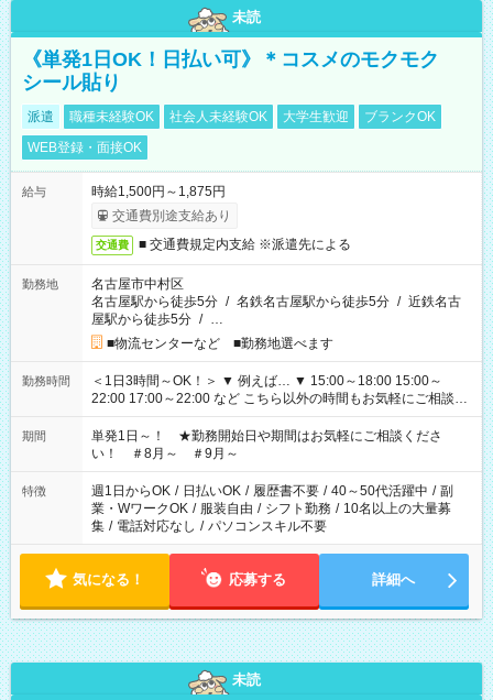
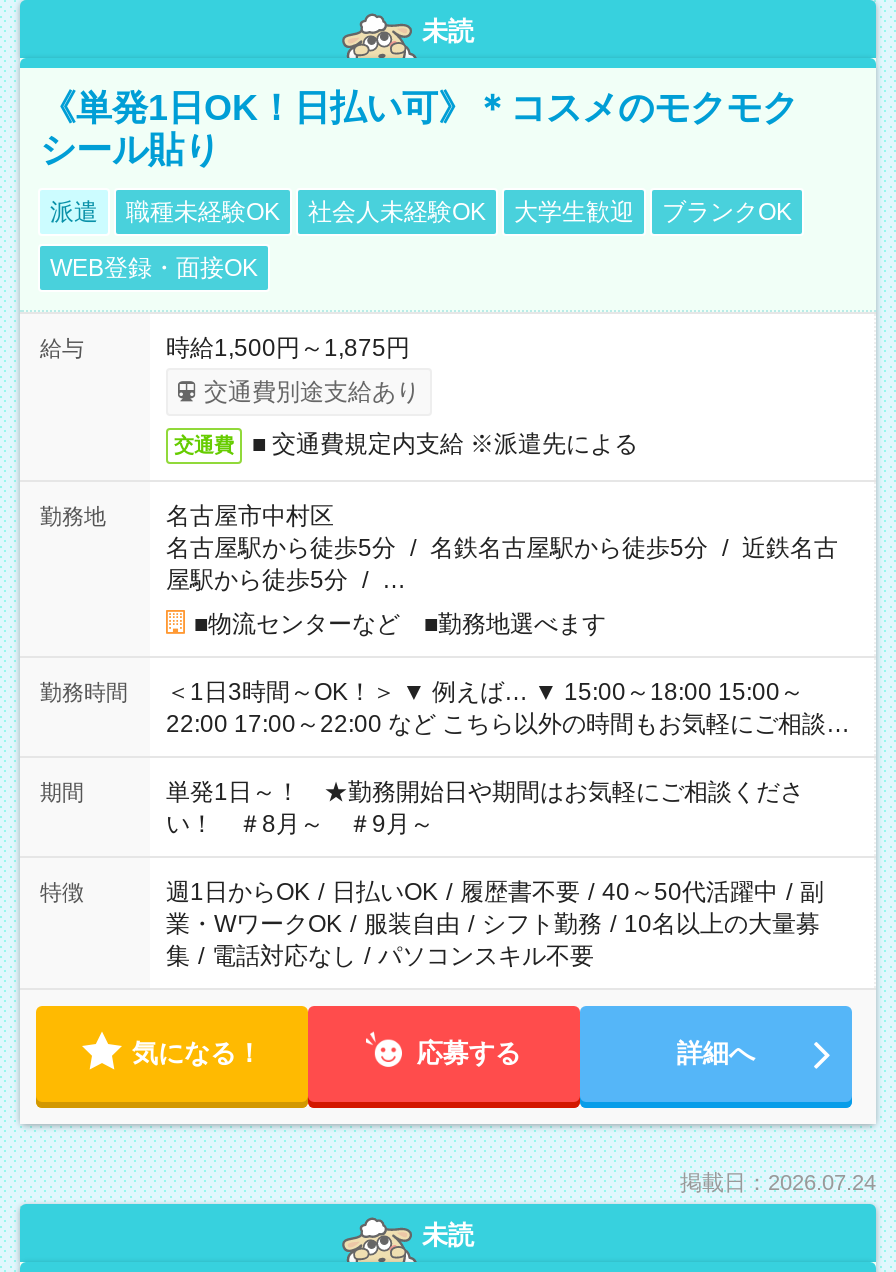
+ 掲載日：2026.07.24
